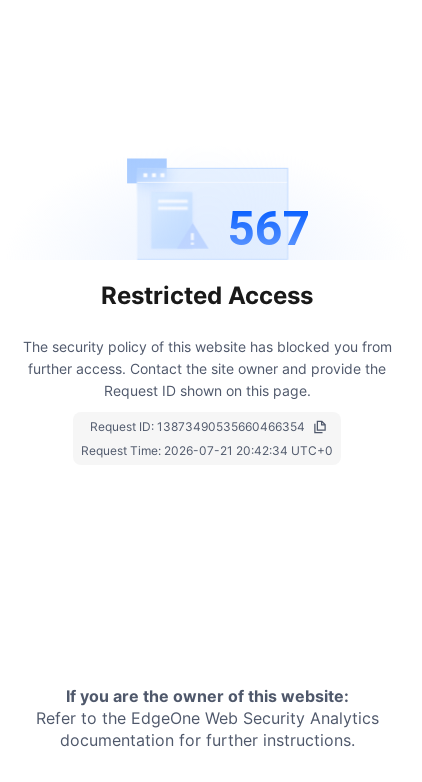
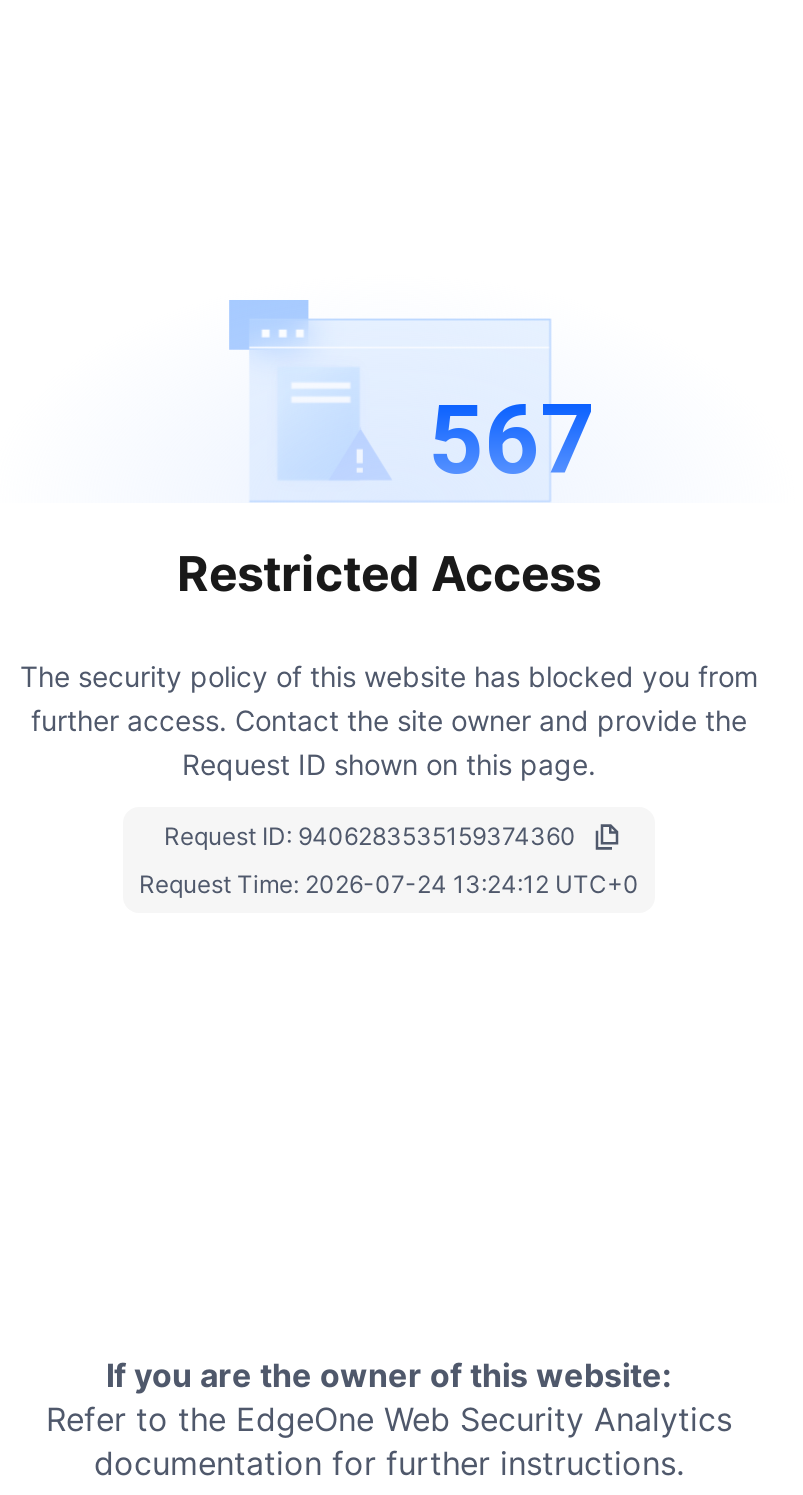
- Request ID: 13873490535660466354
+ Request ID: 9406283535159374360

- Request Time: 2026-07-21 20:42:34 UTC+0
+ Request Time: 2026-07-24 13:24:12 UTC+0
